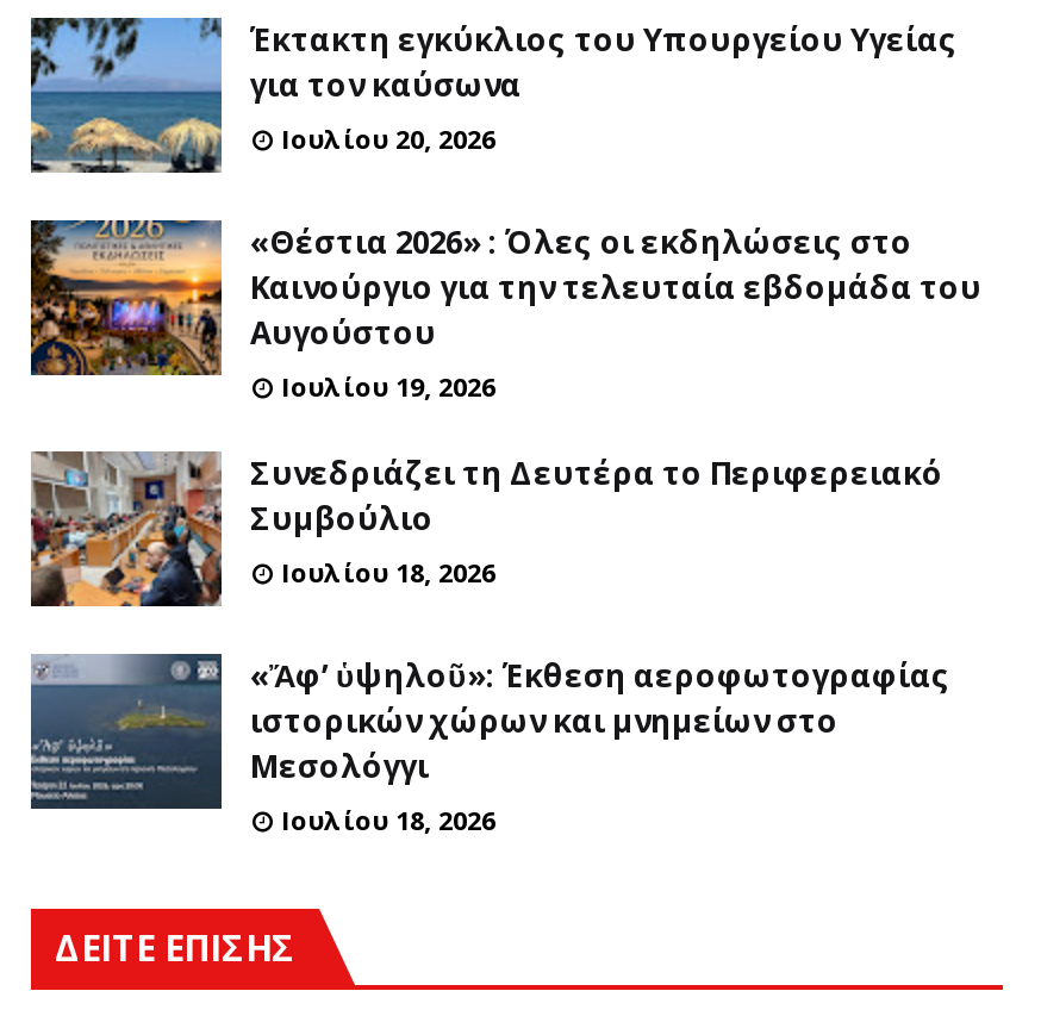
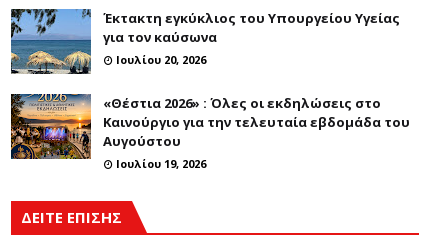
- [image]
- Συνεδριάζει τη Δευτέρα το Περιφερειακό
- Συμβούλιο
- Ιουλίου 18, 2026
- «Ἄφ’ ὑψηλοῦ»: Έκθεση αεροφωτογραφίας
- ιστορικών χώρων και μνημείων στο
- Μεσολόγγι
- Ιουλίου 18, 2026

- [image]
